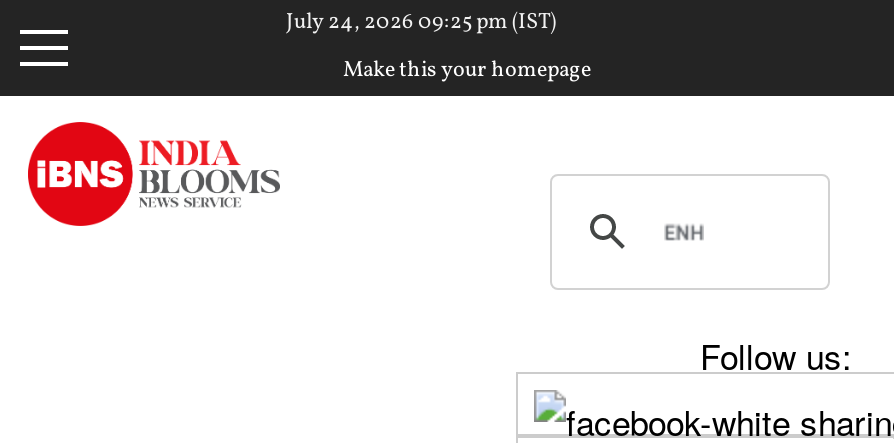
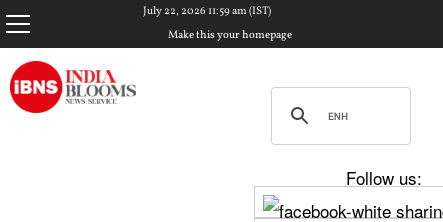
- July 24, 2026 09:25 pm (IST)
+ July 22, 2026 11:59 am (IST)
